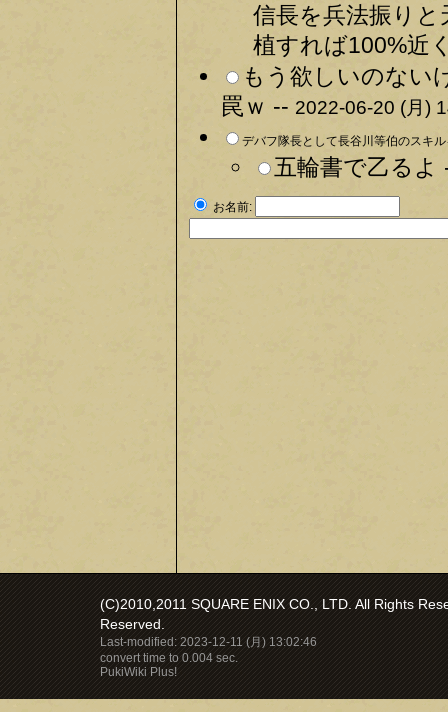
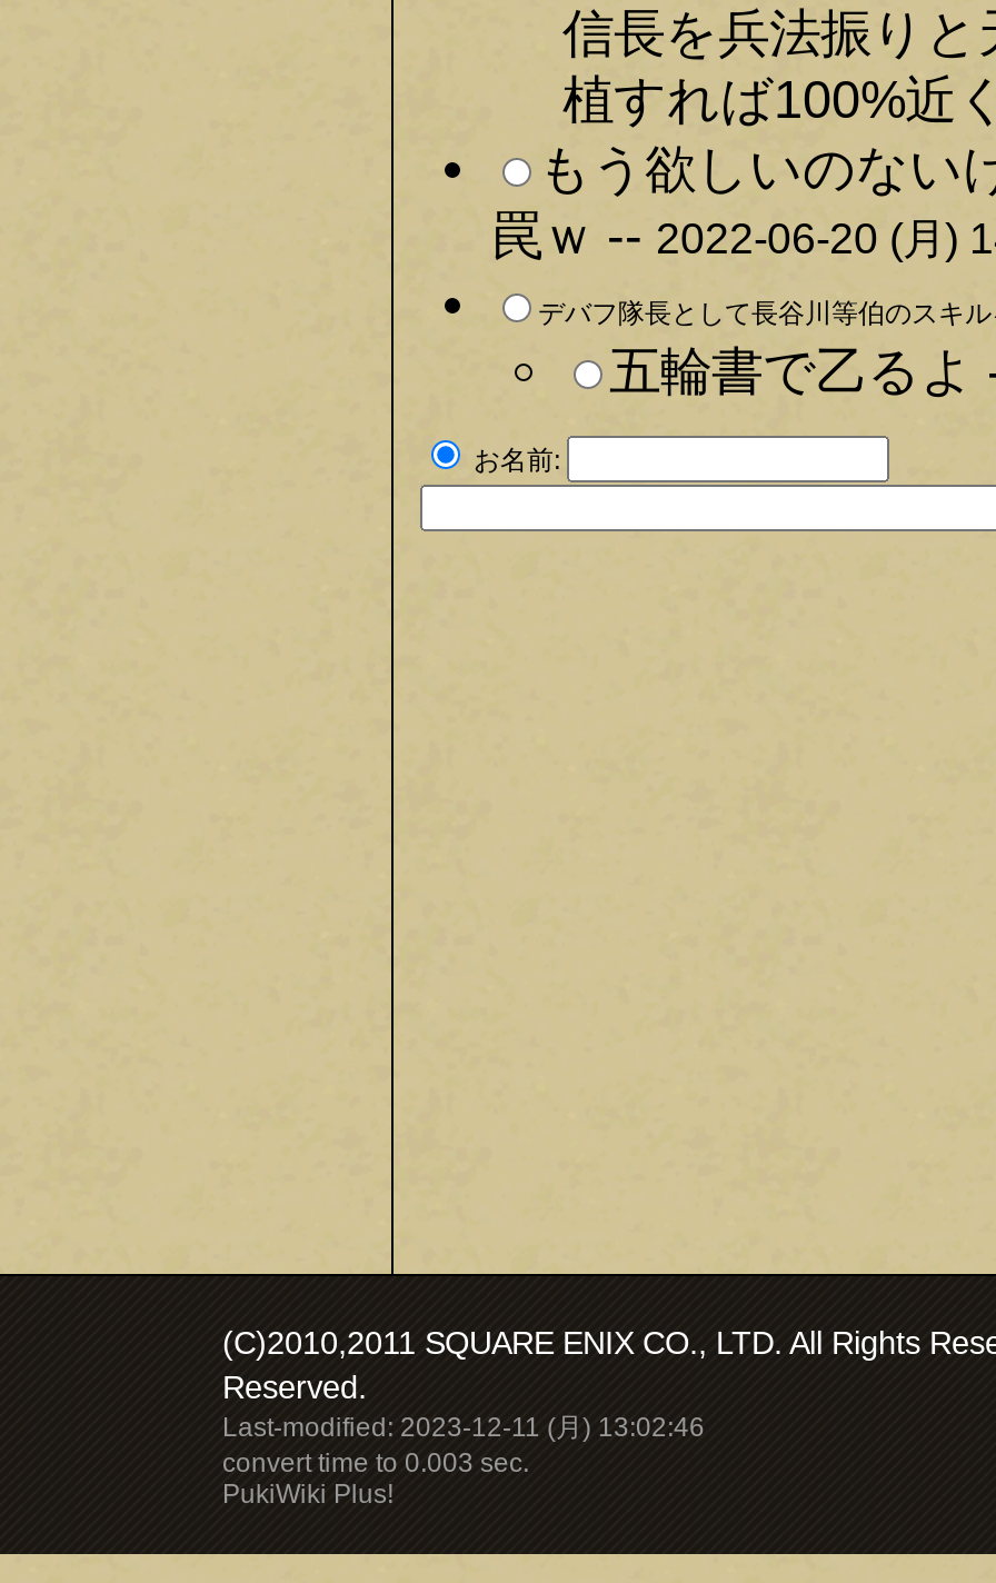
- convert time to 0.004 sec.
+ convert time to 0.003 sec.
